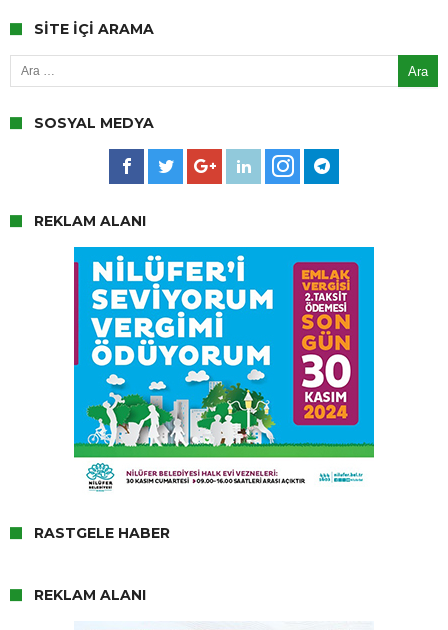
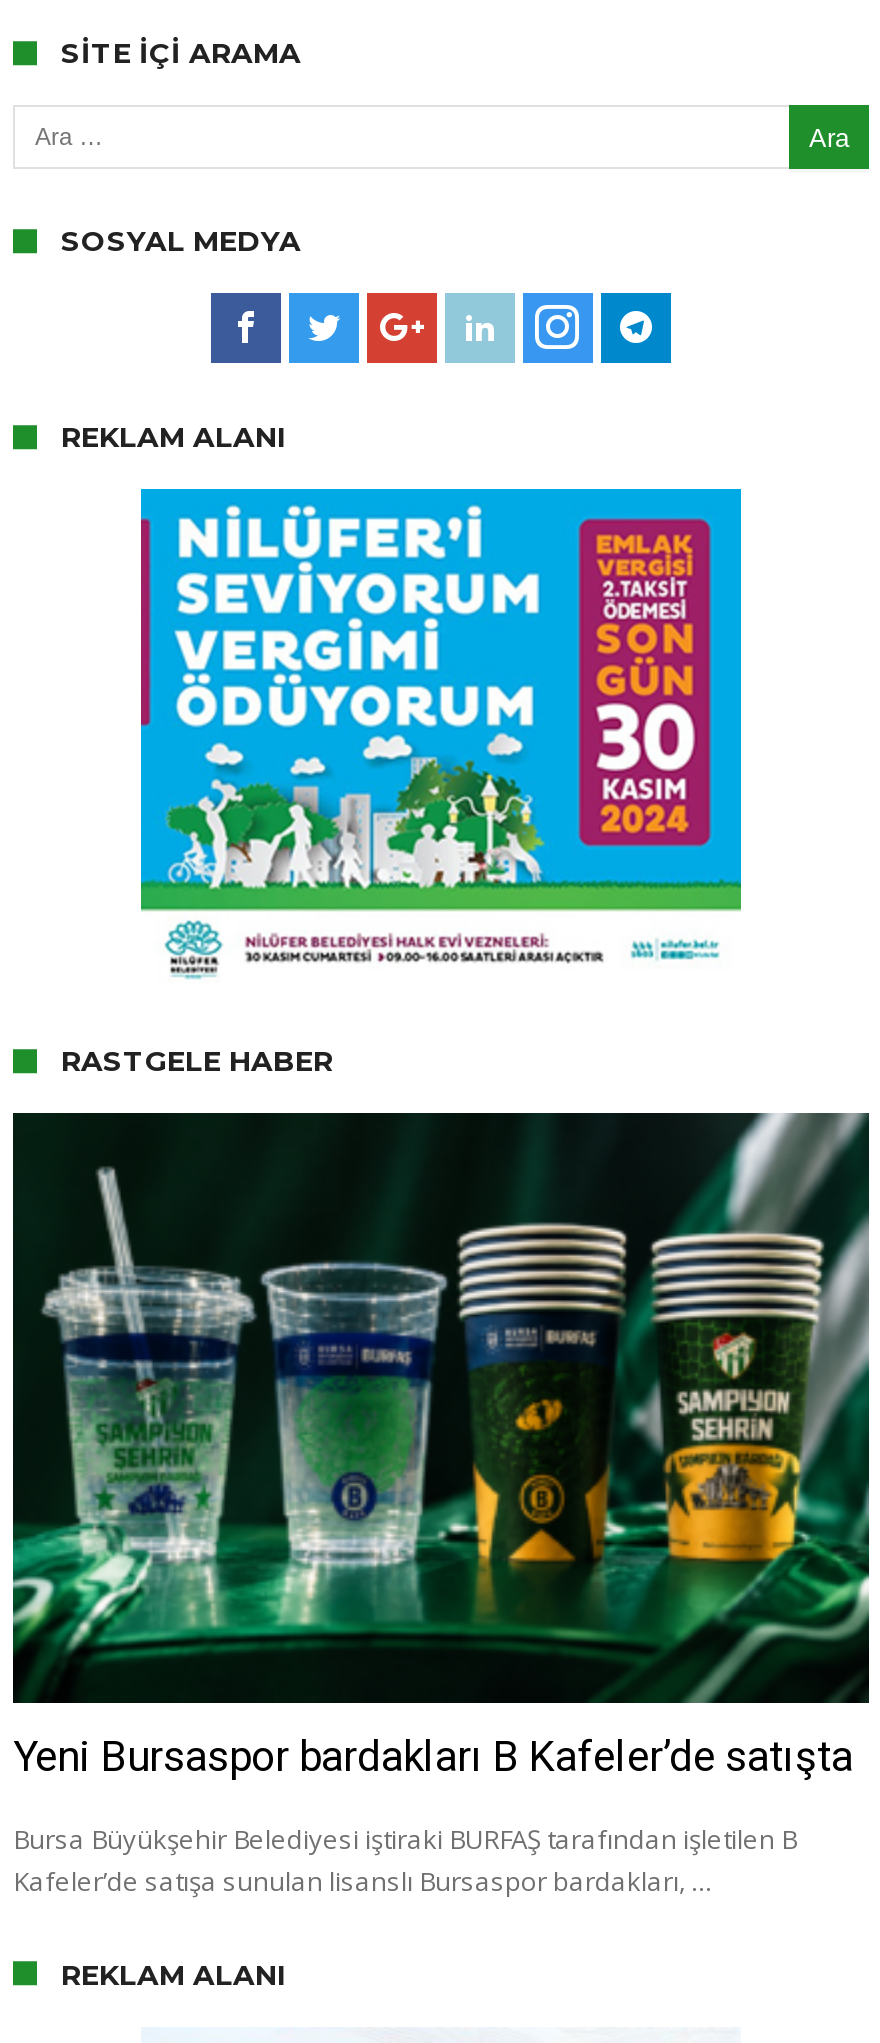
+ [image]
+ Yeni Bursaspor bardakları B Kafeler’de satışta
+ Bursa Büyükşehir Belediyesi iştiraki BURFAŞ tarafından işletilen B
+ Kafeler’de satışa sunulan lisanslı Bursaspor bardakları, …
